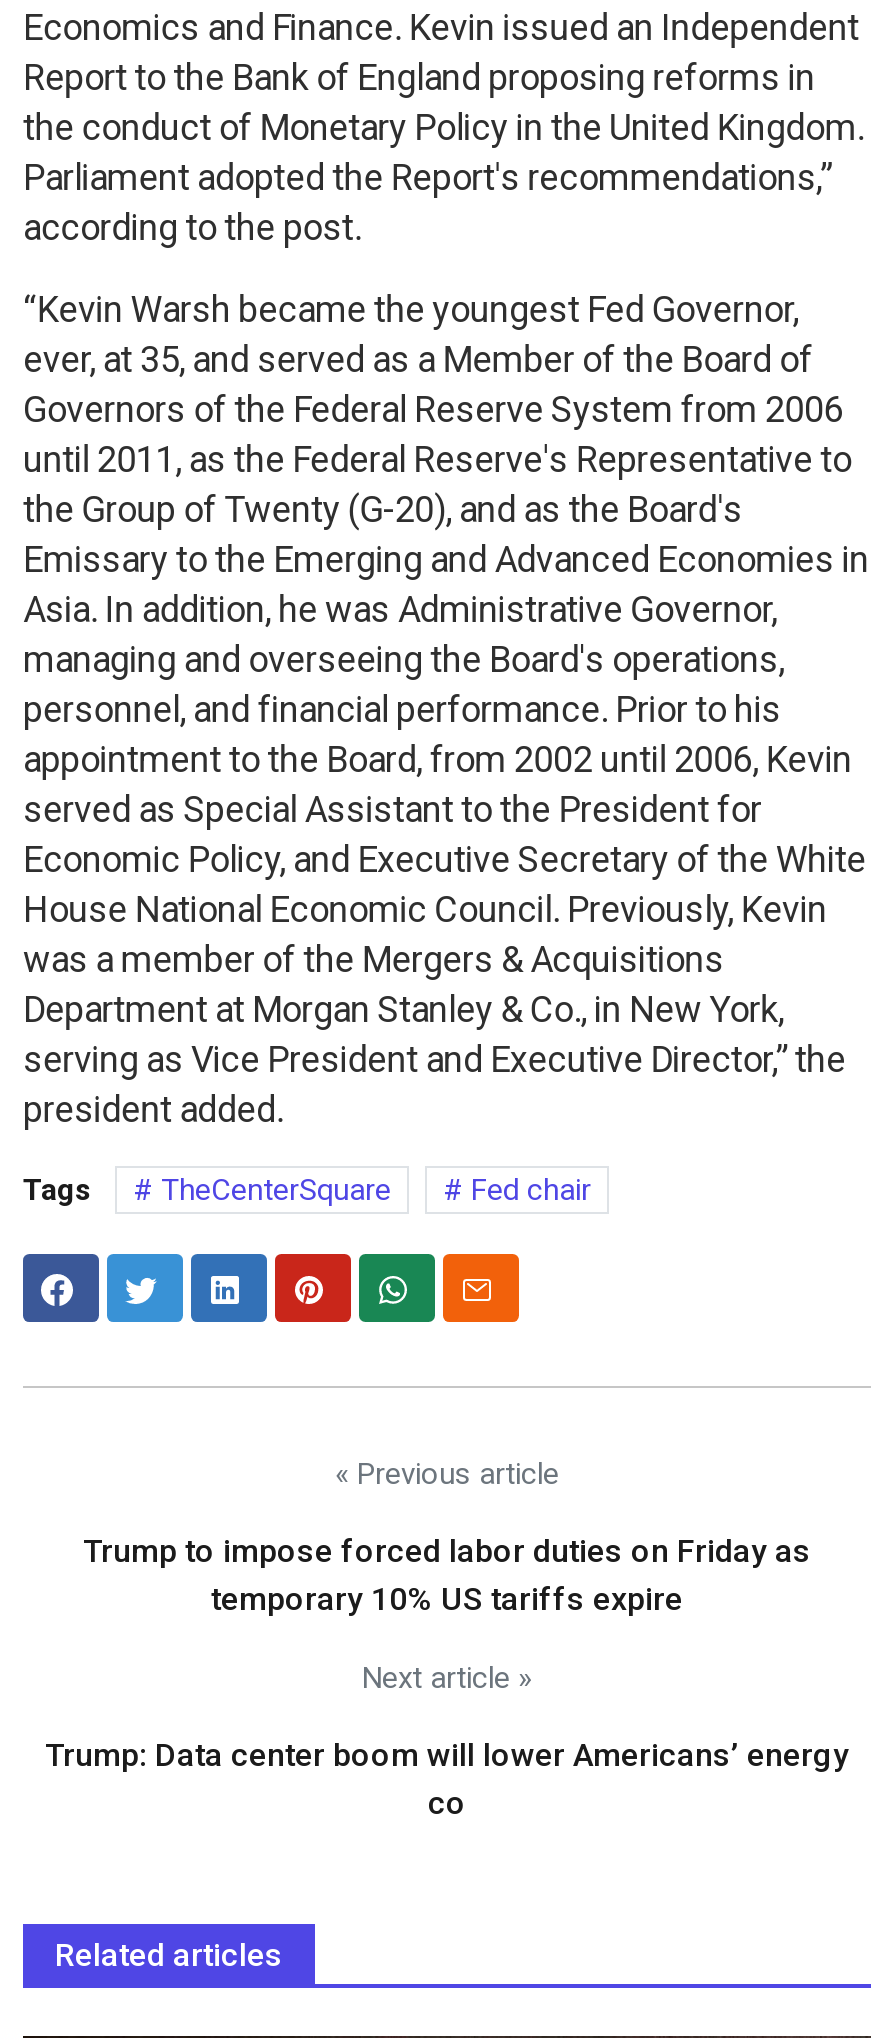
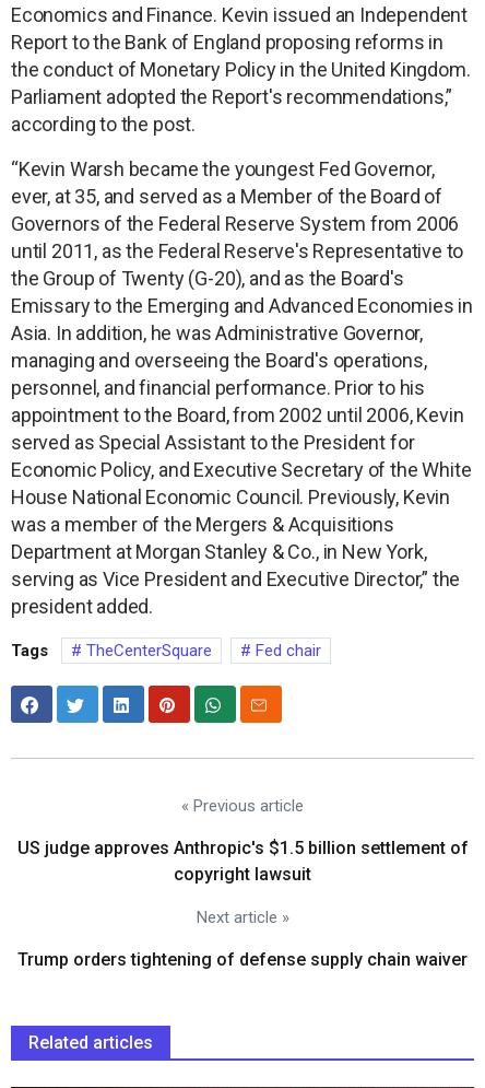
- Trump to impose forced labor duties on Friday as
- temporary 10% US tariffs expire
+ US judge approves Anthropic's $1.5 billion settlement of
+ copyright lawsuit

- Trump: Data center boom will lower Americans’ energy
- co
+ Trump orders tightening of defense supply chain waiver
